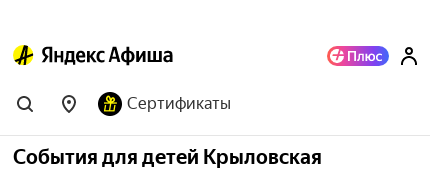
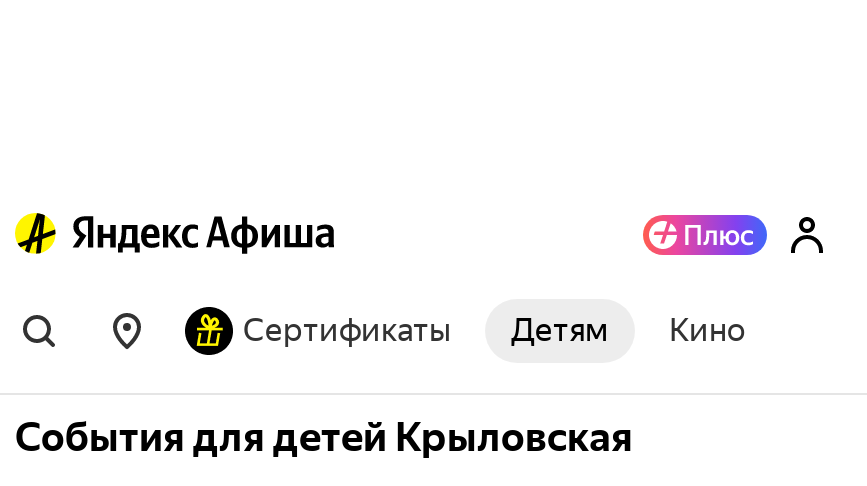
+ Детям
+ Кино
